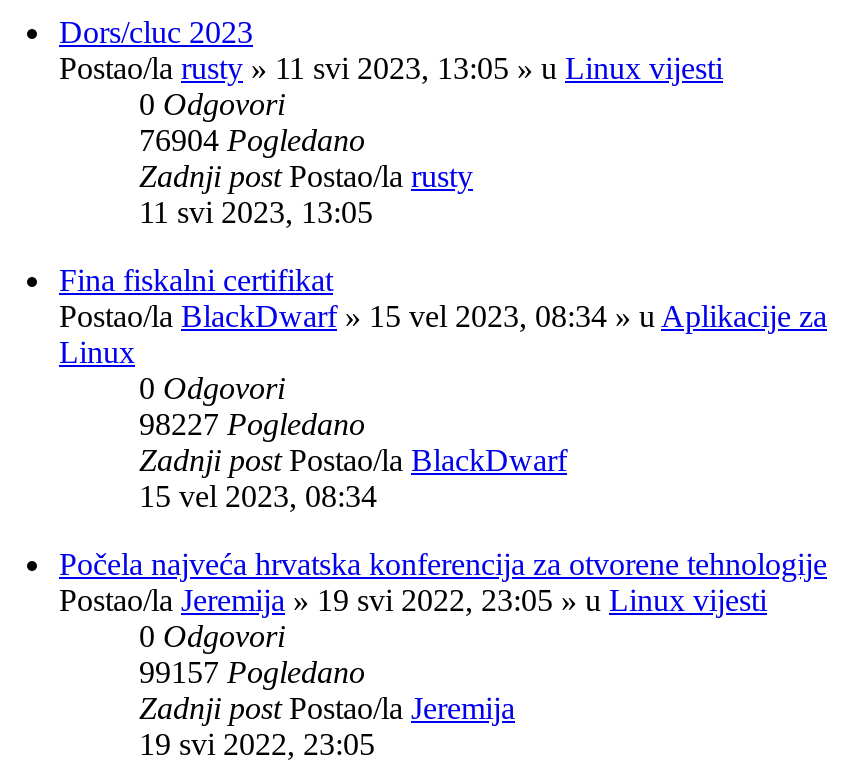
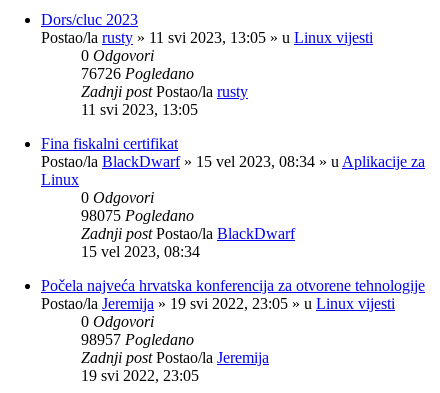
- 76904 Pogledano
+ 76726 Pogledano

- 98227 Pogledano
+ 98075 Pogledano

- 99157 Pogledano
+ 98957 Pogledano
